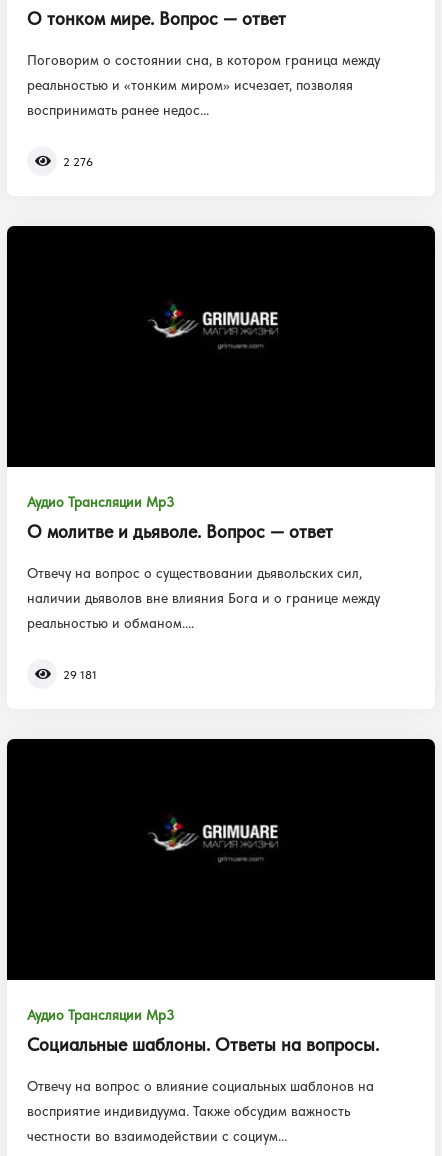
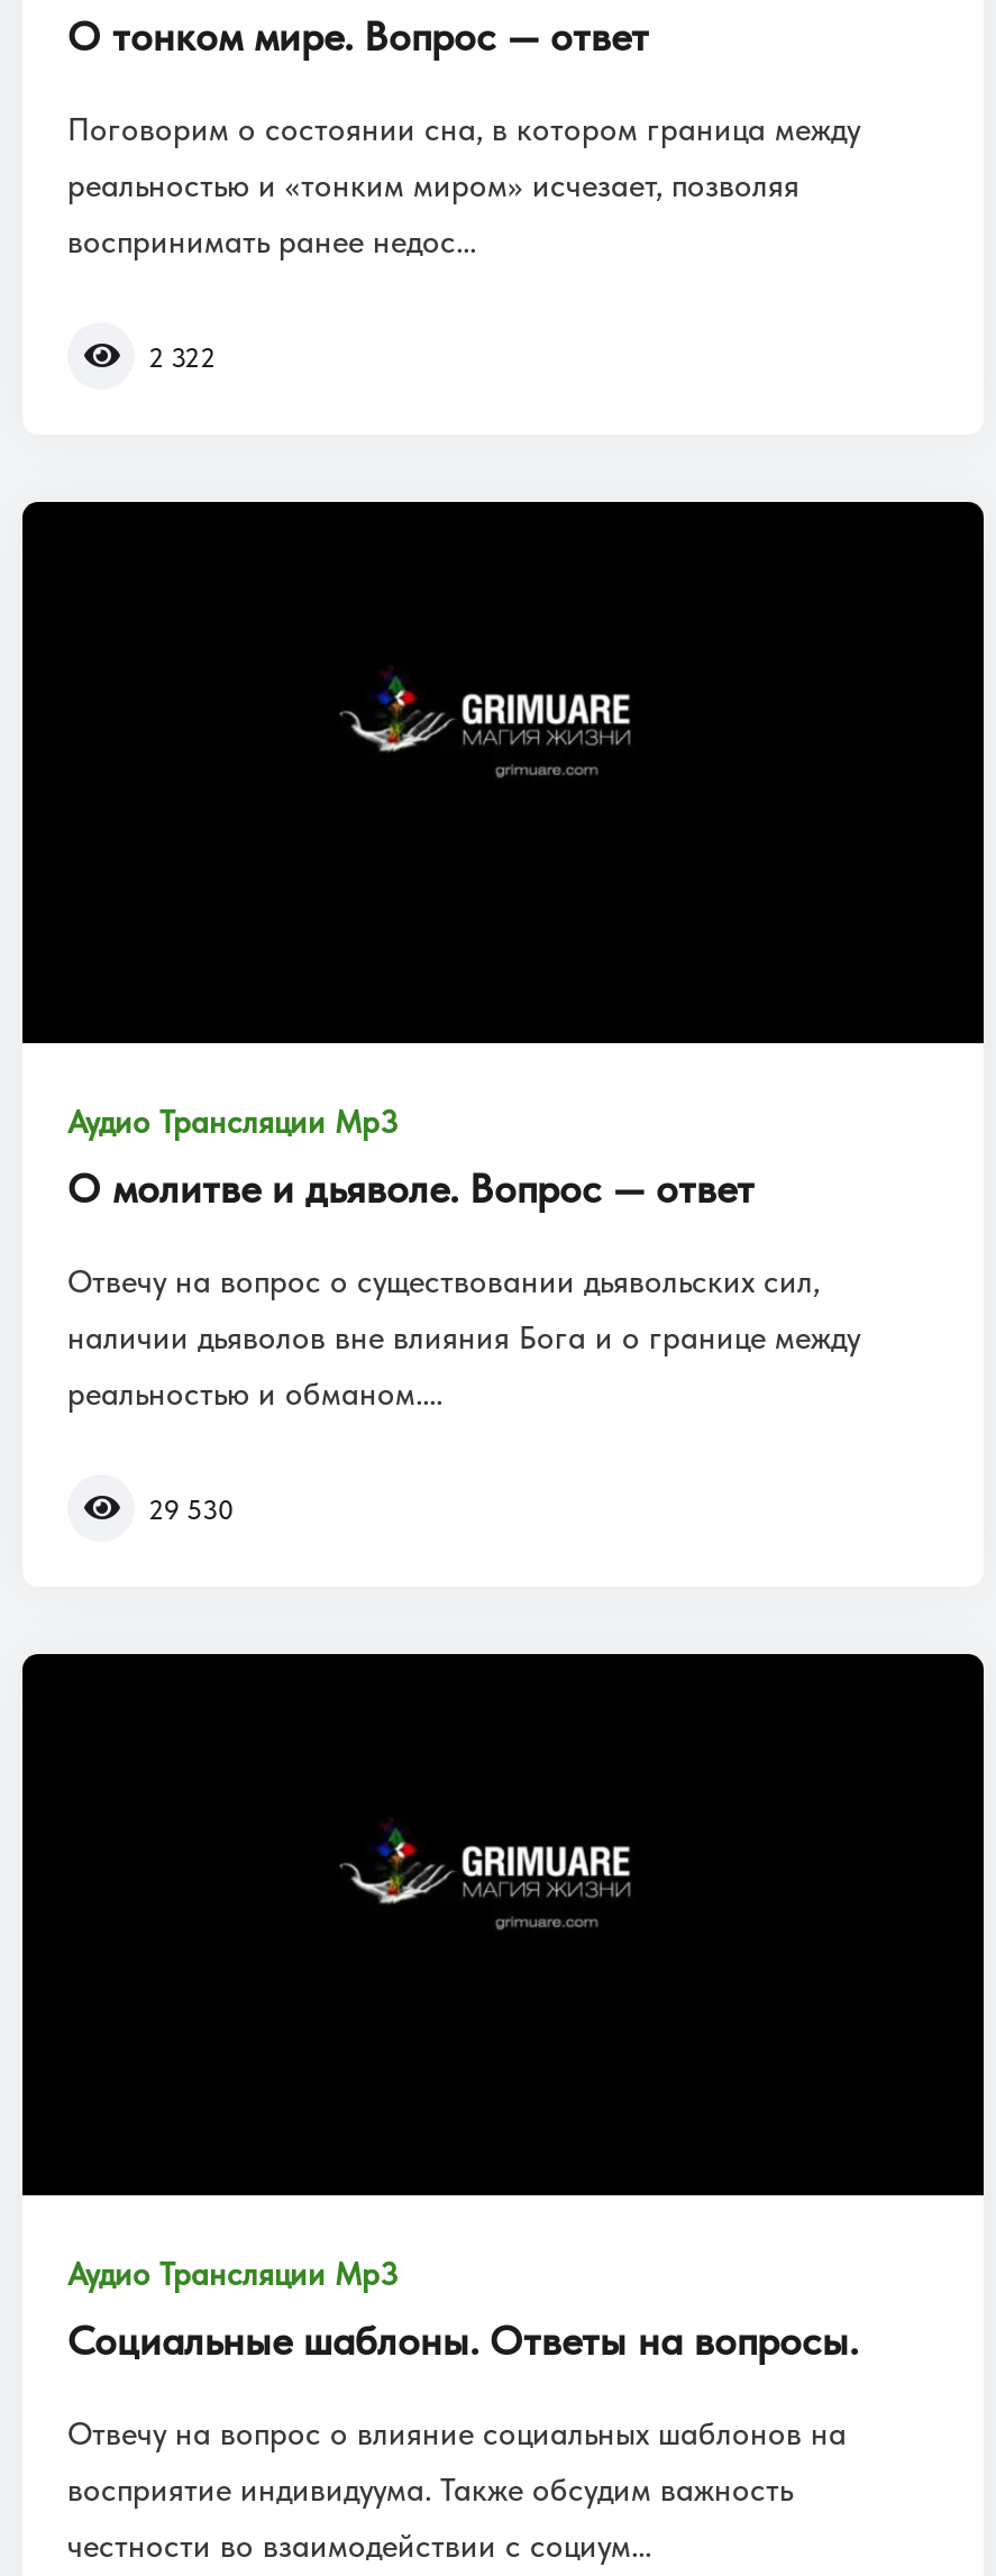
- 2 276
+ 2 322

- 29 181
+ 29 530
